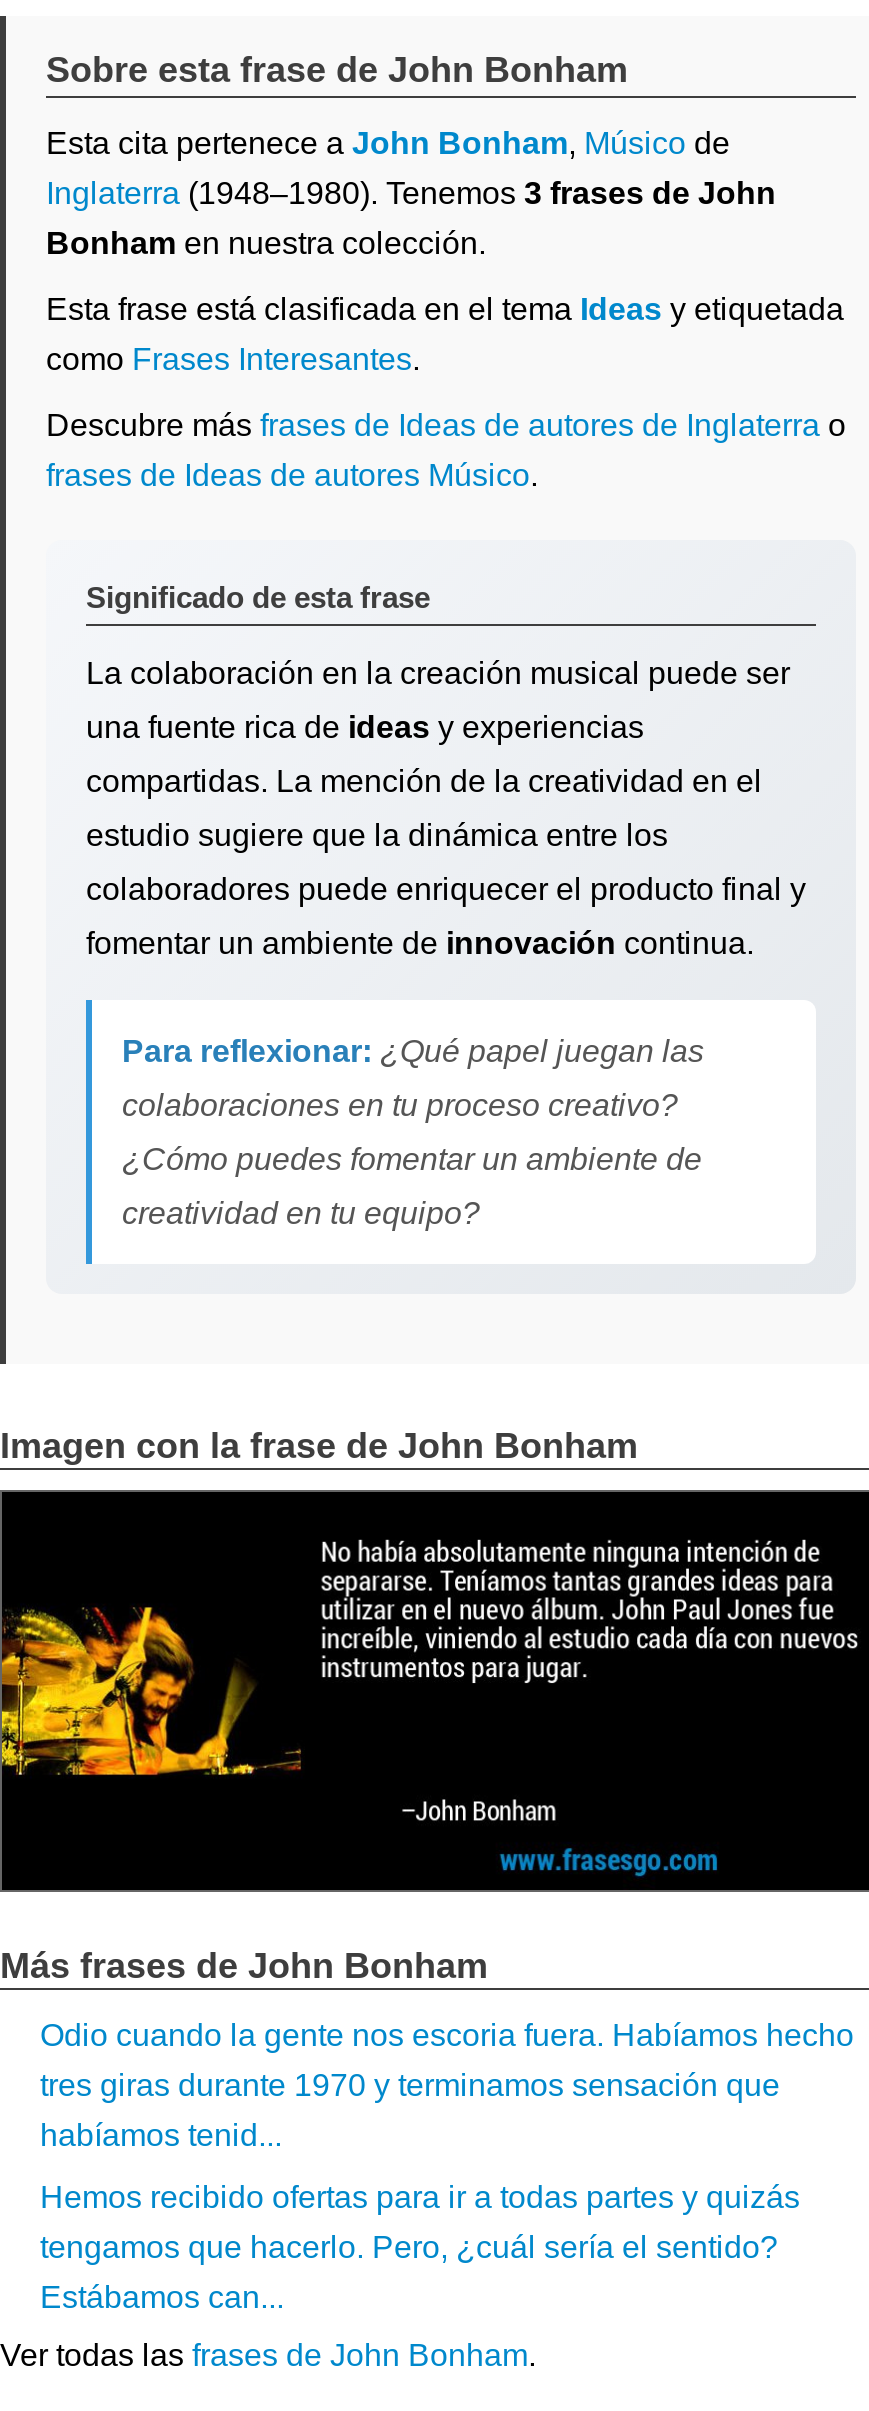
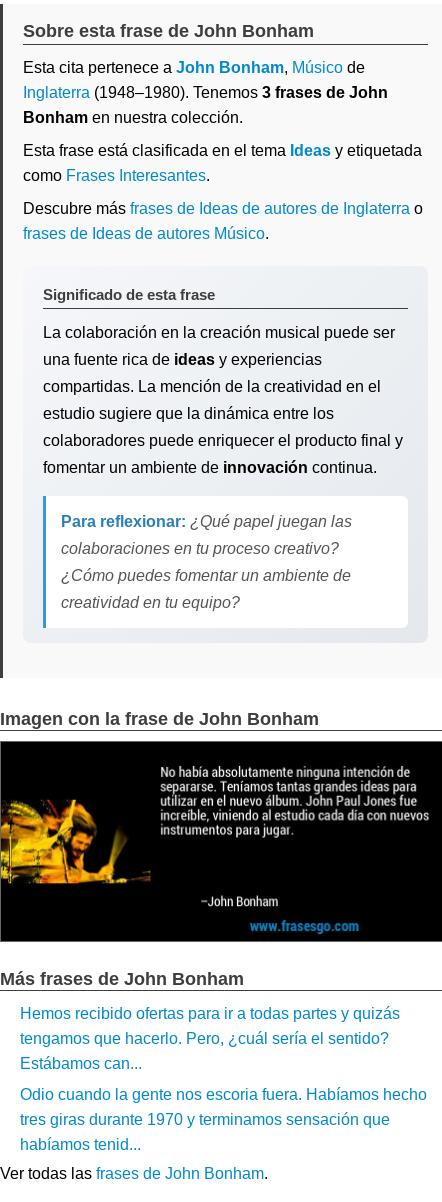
moved down: Odio cuando la gente nos escoria fuera. Habíamos hecho | tres giras durante 1970 y terminamos sensación que | habíamos tenid...

moved up: Hemos recibido ofertas para ir a todas partes y quizás | tengamos que hacerlo. Pero, ¿cuál sería el sentido? | Estábamos can...
